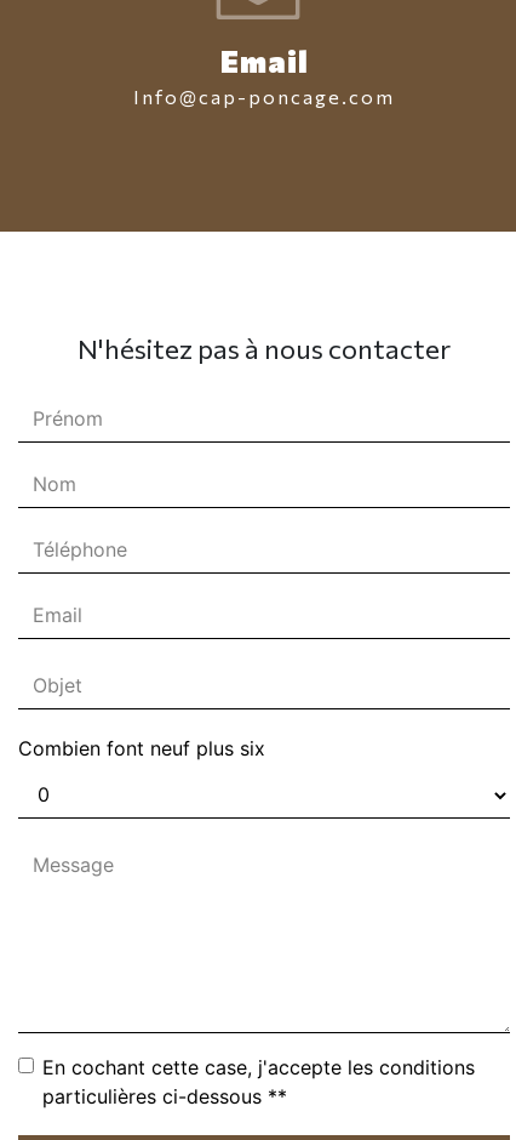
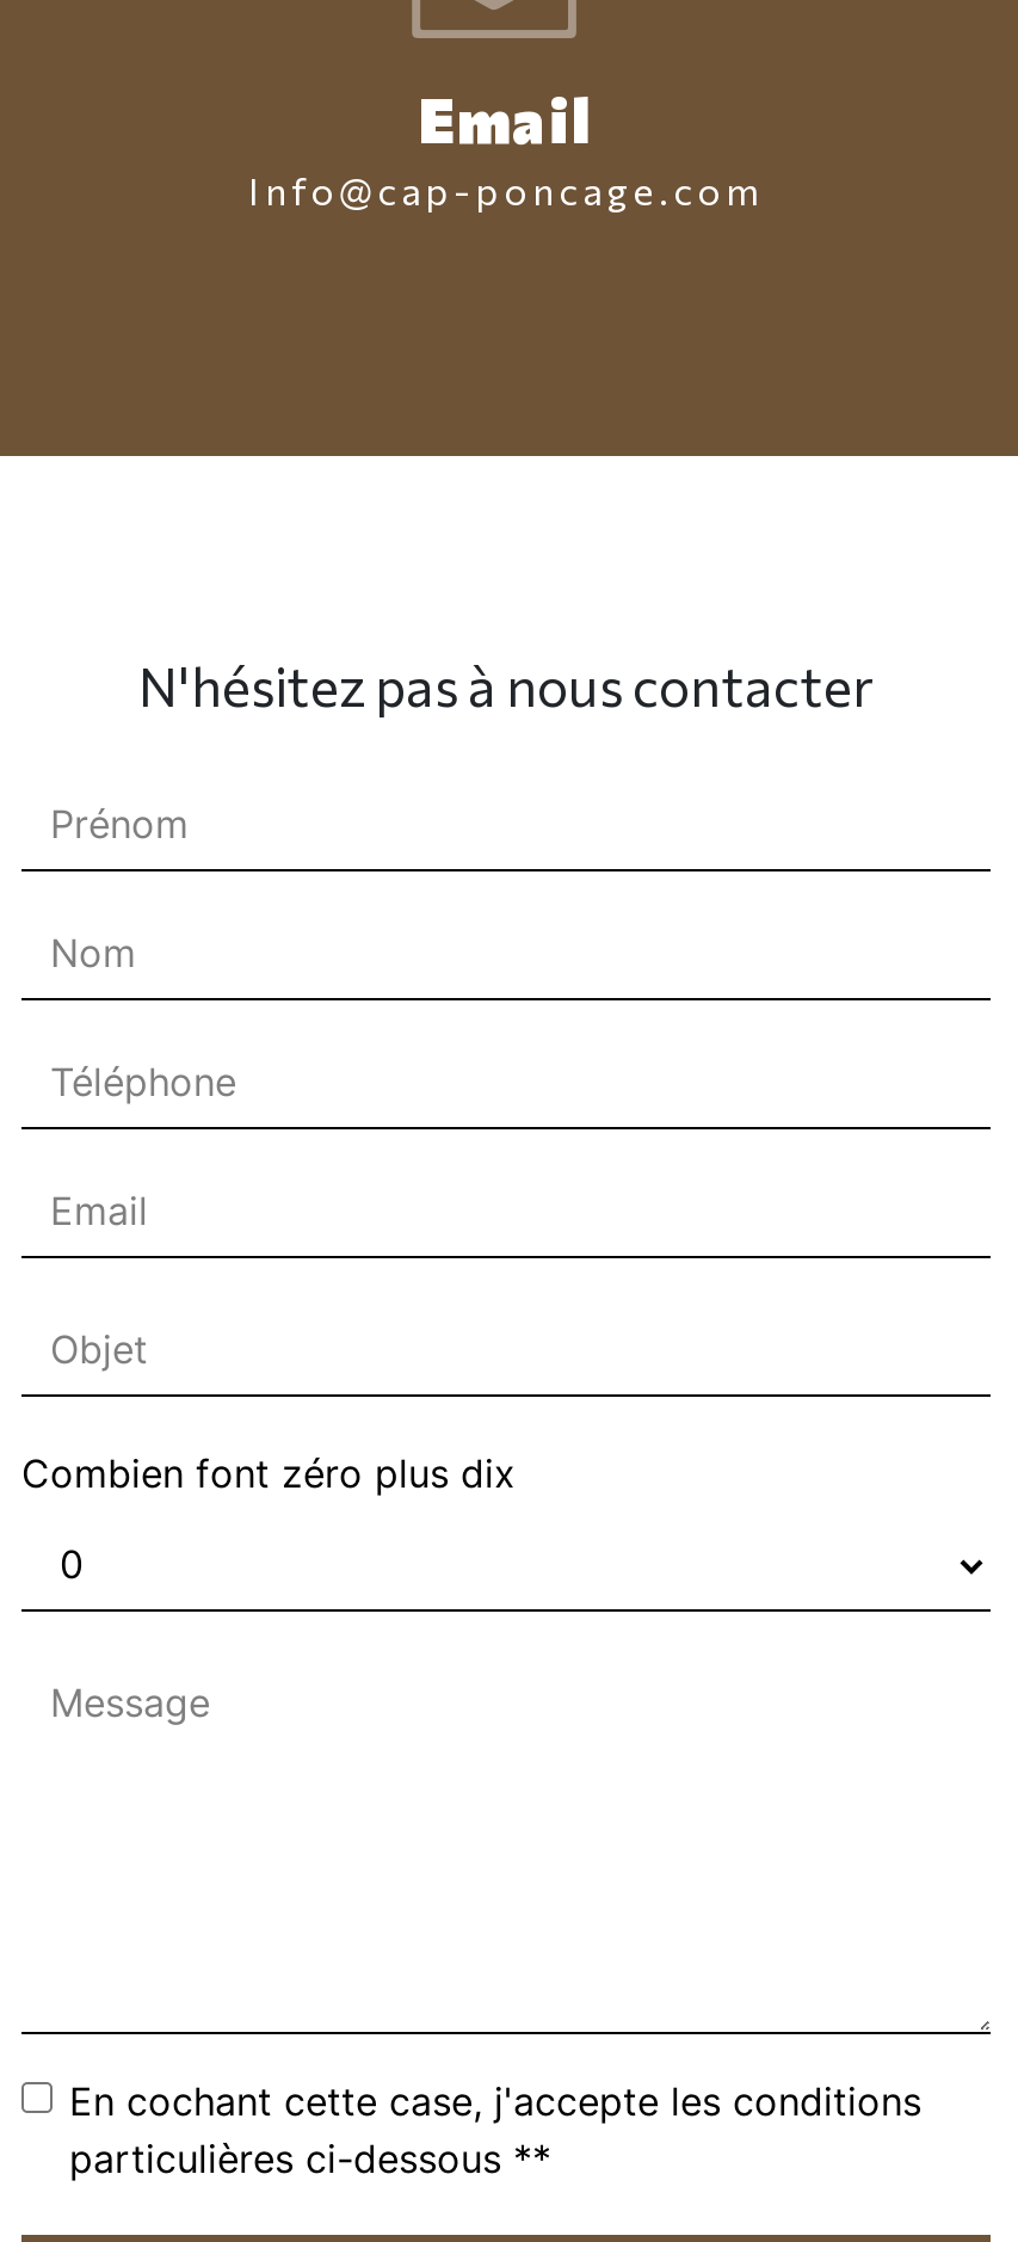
- Combien font neuf plus six
+ Combien font zéro plus dix
